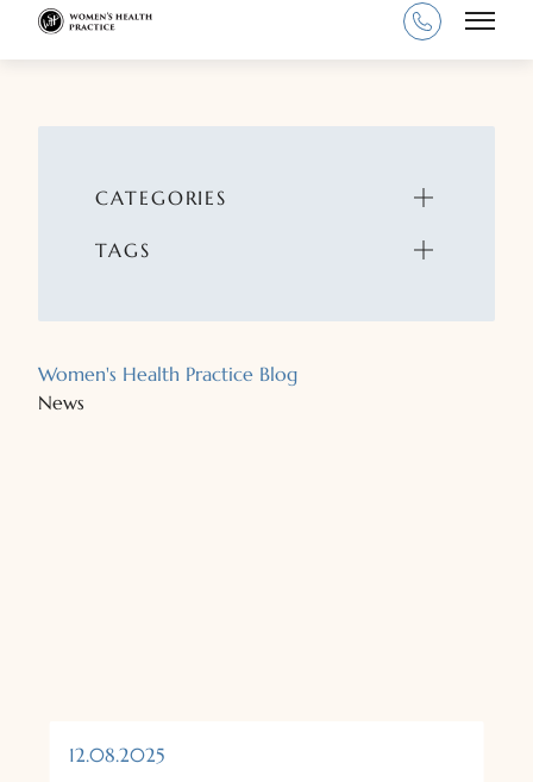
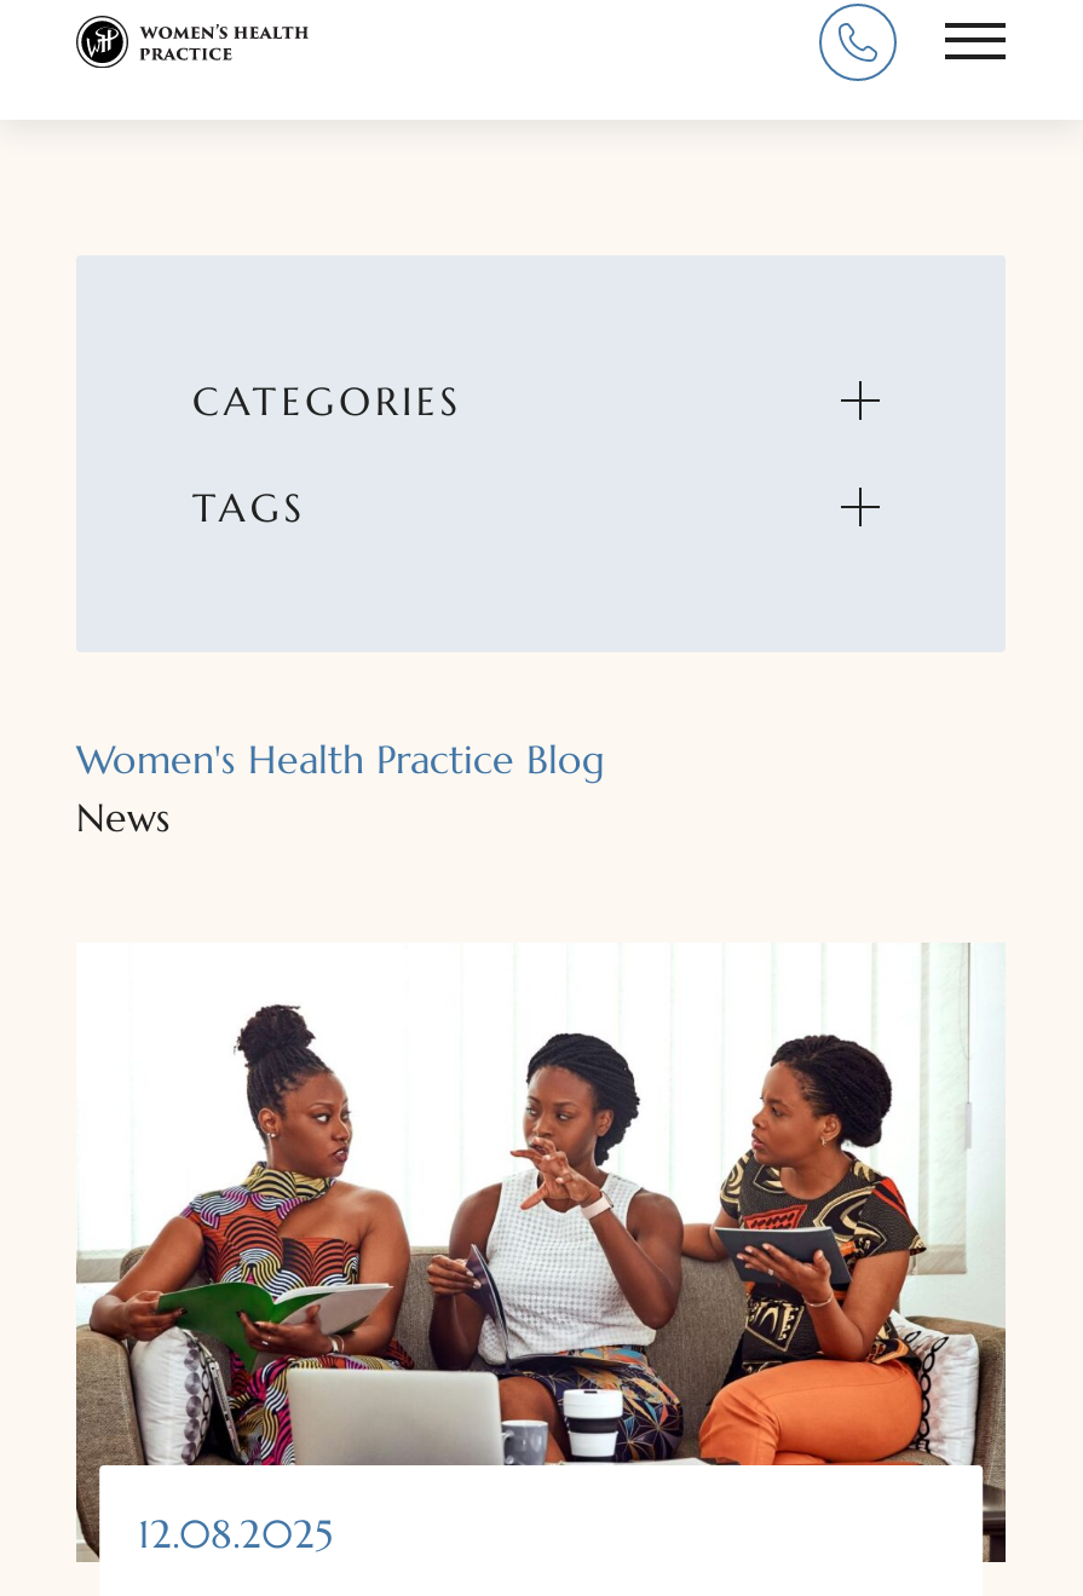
+ [image]
